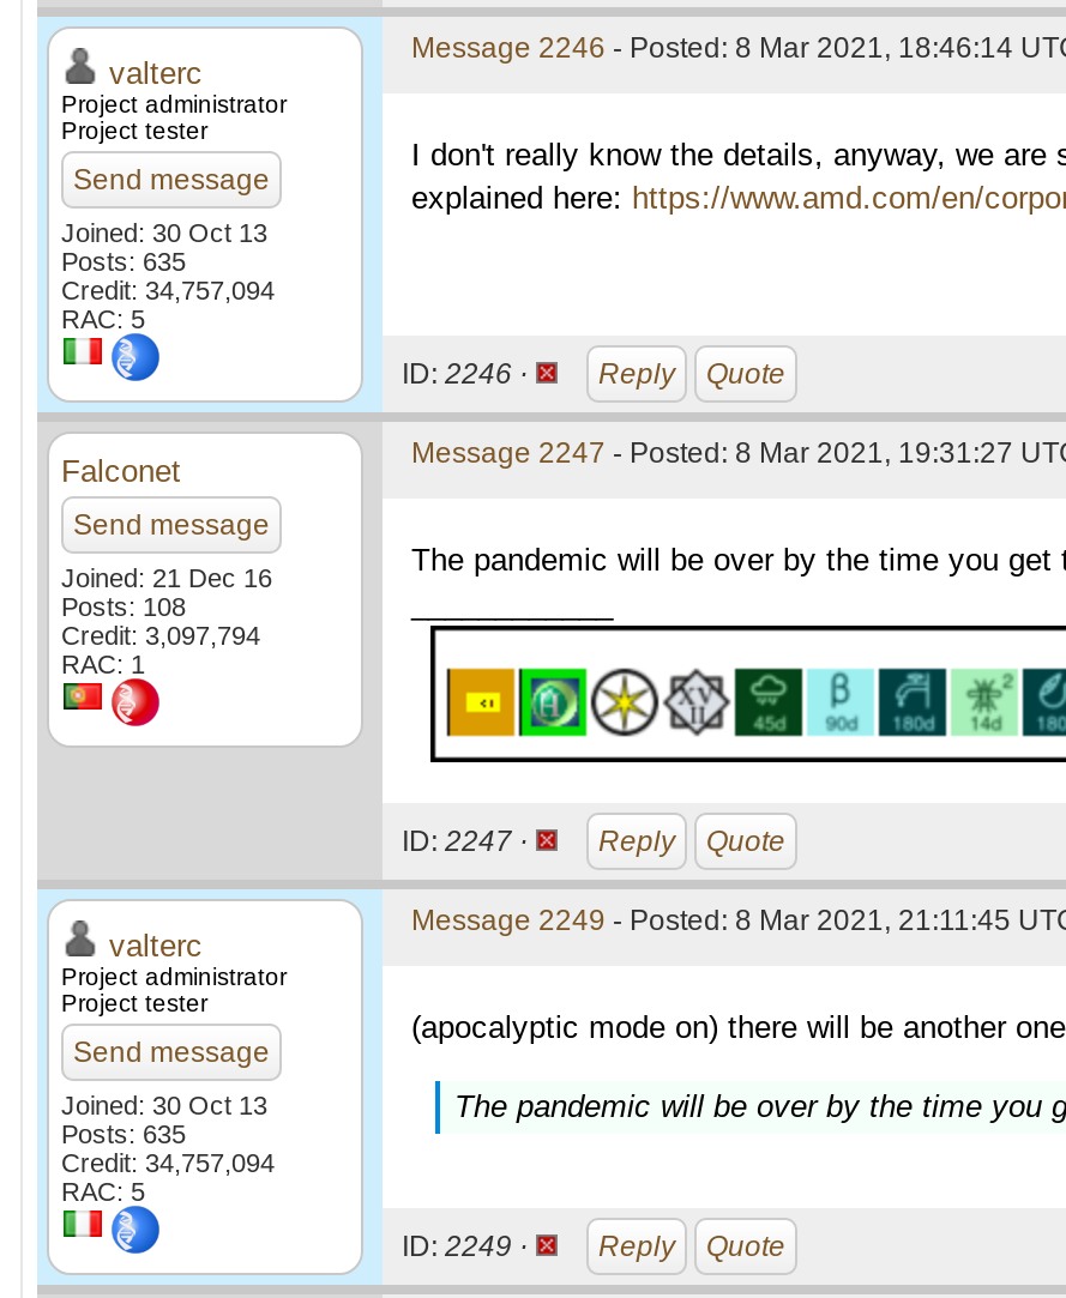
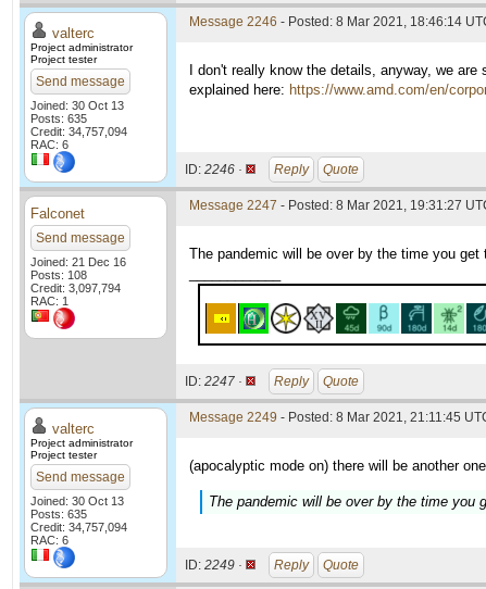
- RAC: 5
+ RAC: 6

- RAC: 5
+ RAC: 6
